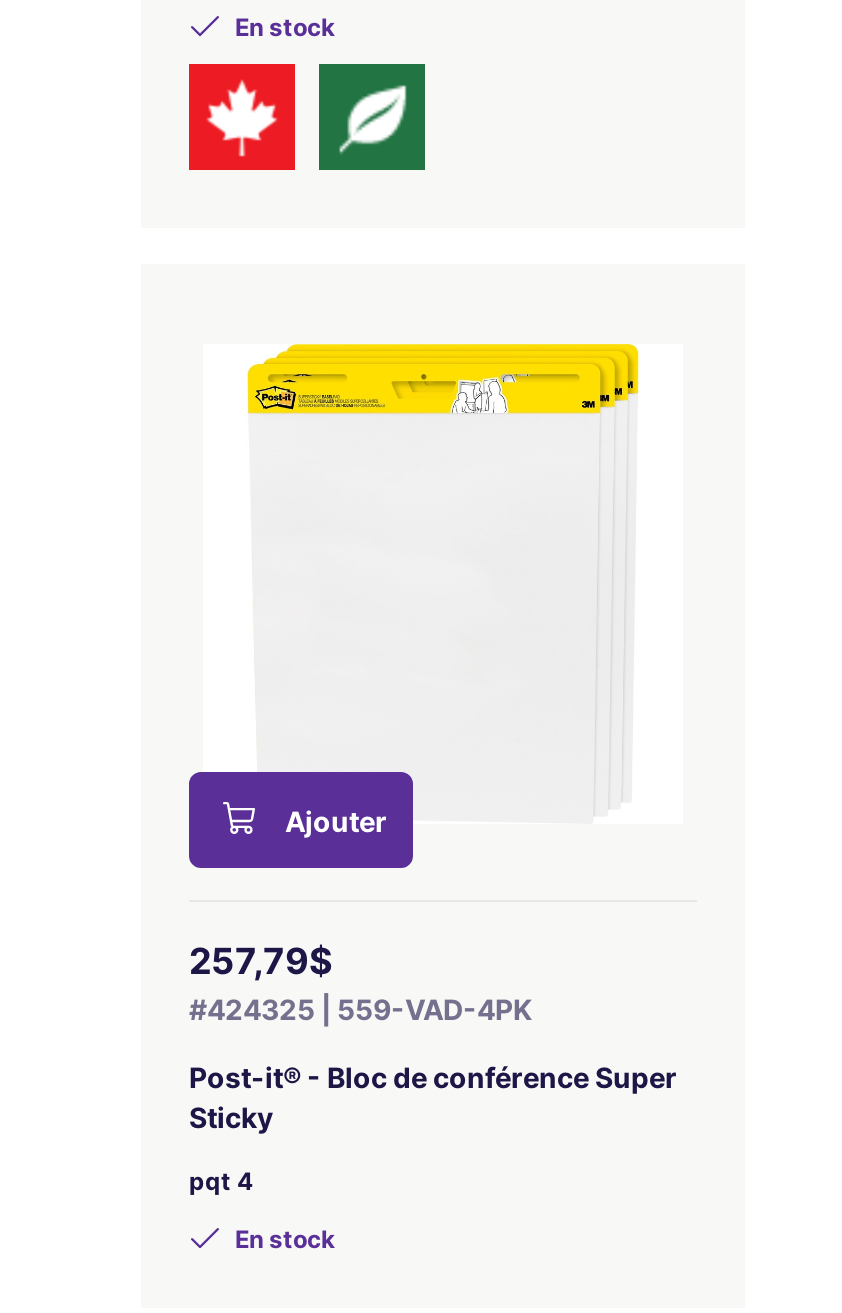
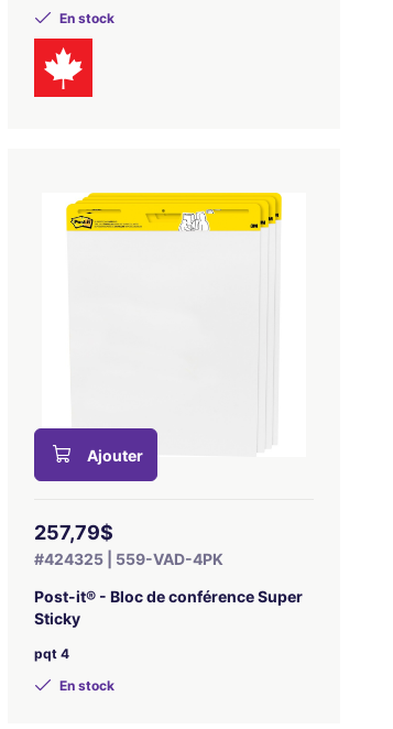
- [image]
